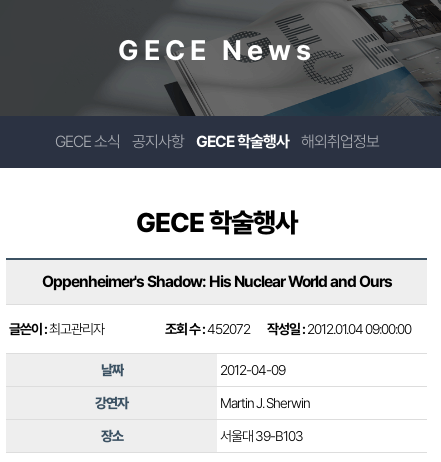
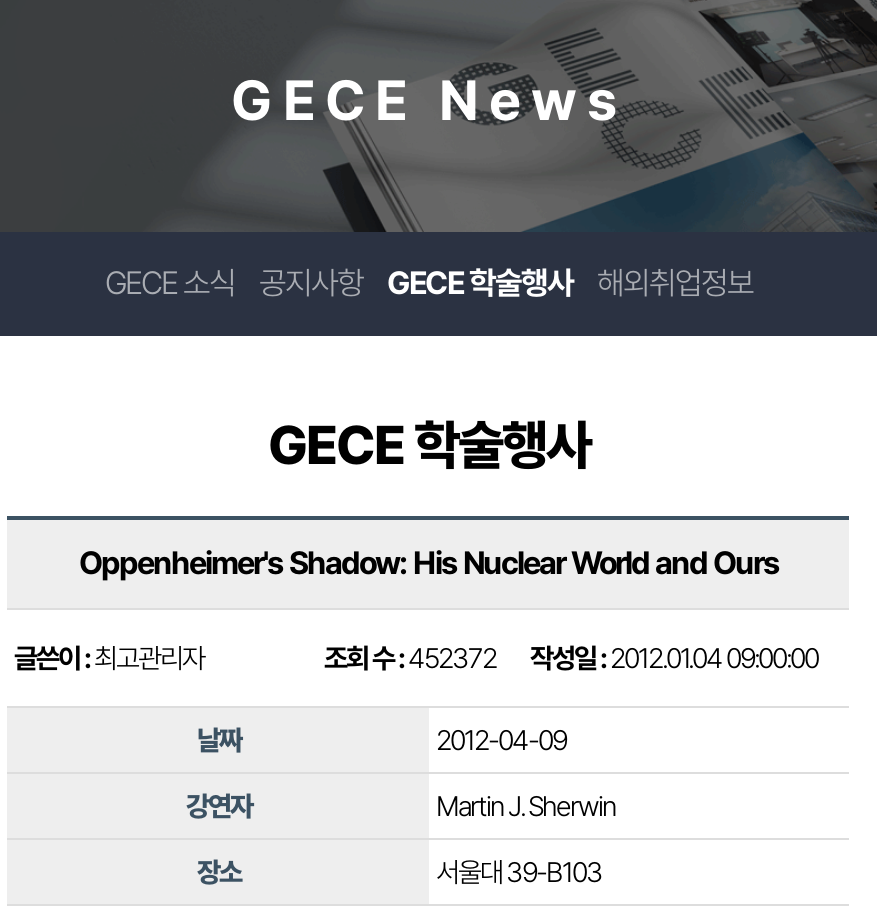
- 조회 수 :452072 작성일 : 2012.01.04 09:00:00
+ 조회 수 :452372 작성일 : 2012.01.04 09:00:00
